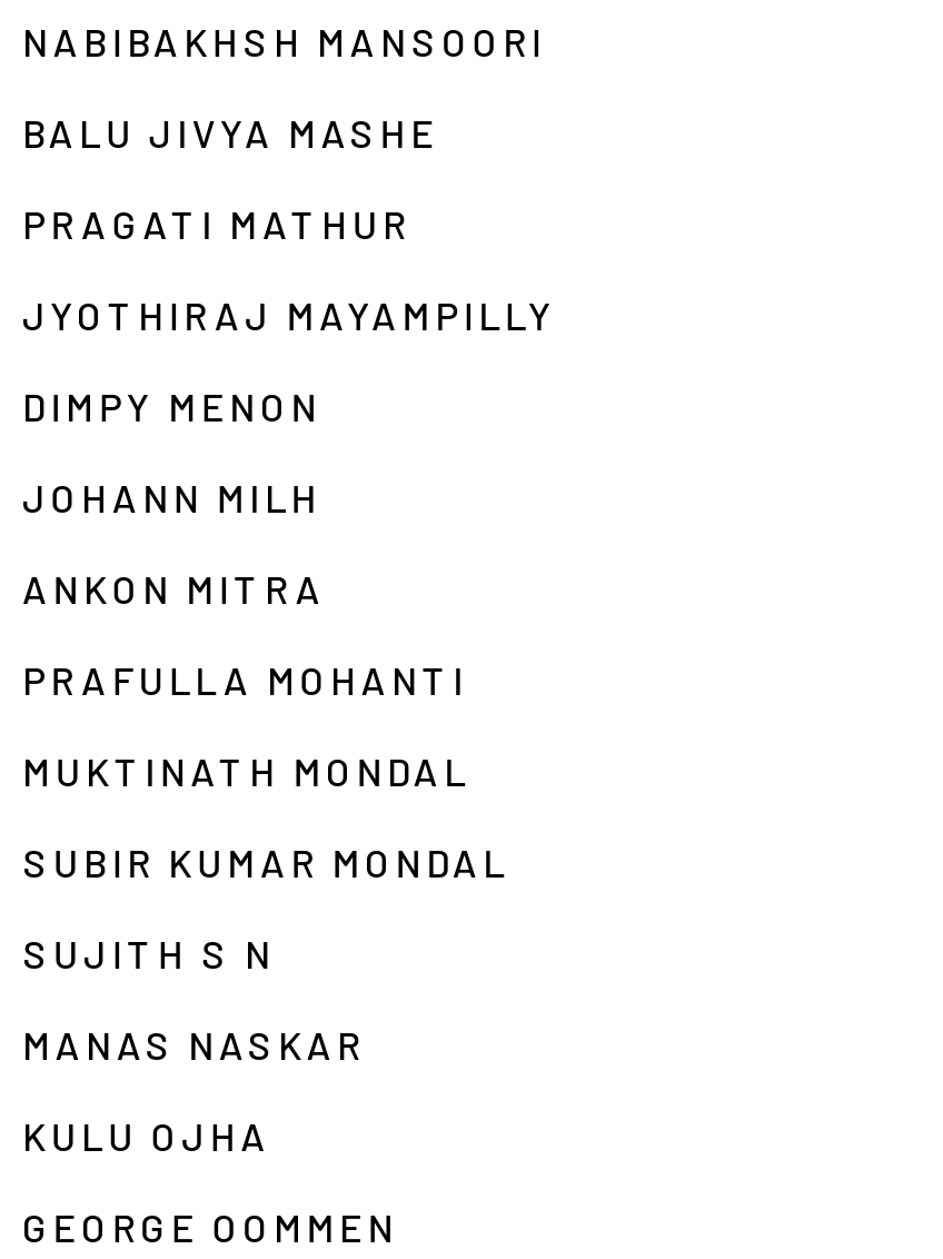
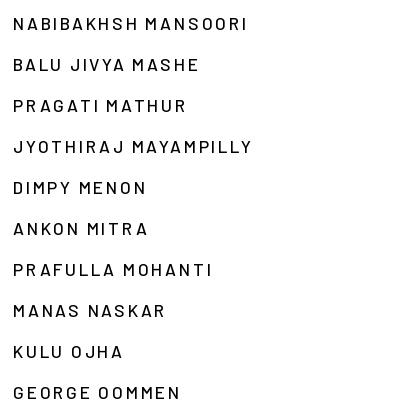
- JOHANN MILH

- MUKTINATH MONDAL
- SUBIR KUMAR MONDAL
- SUJITH S N
